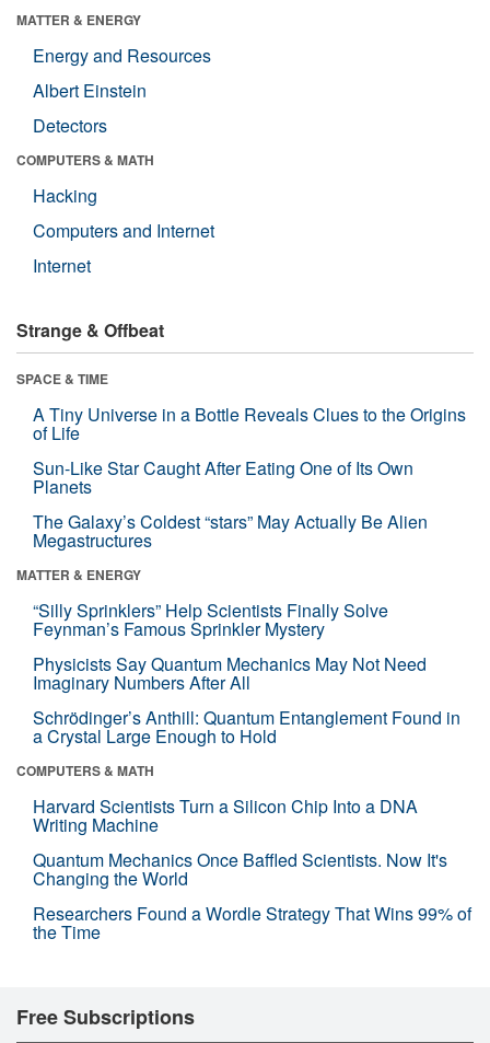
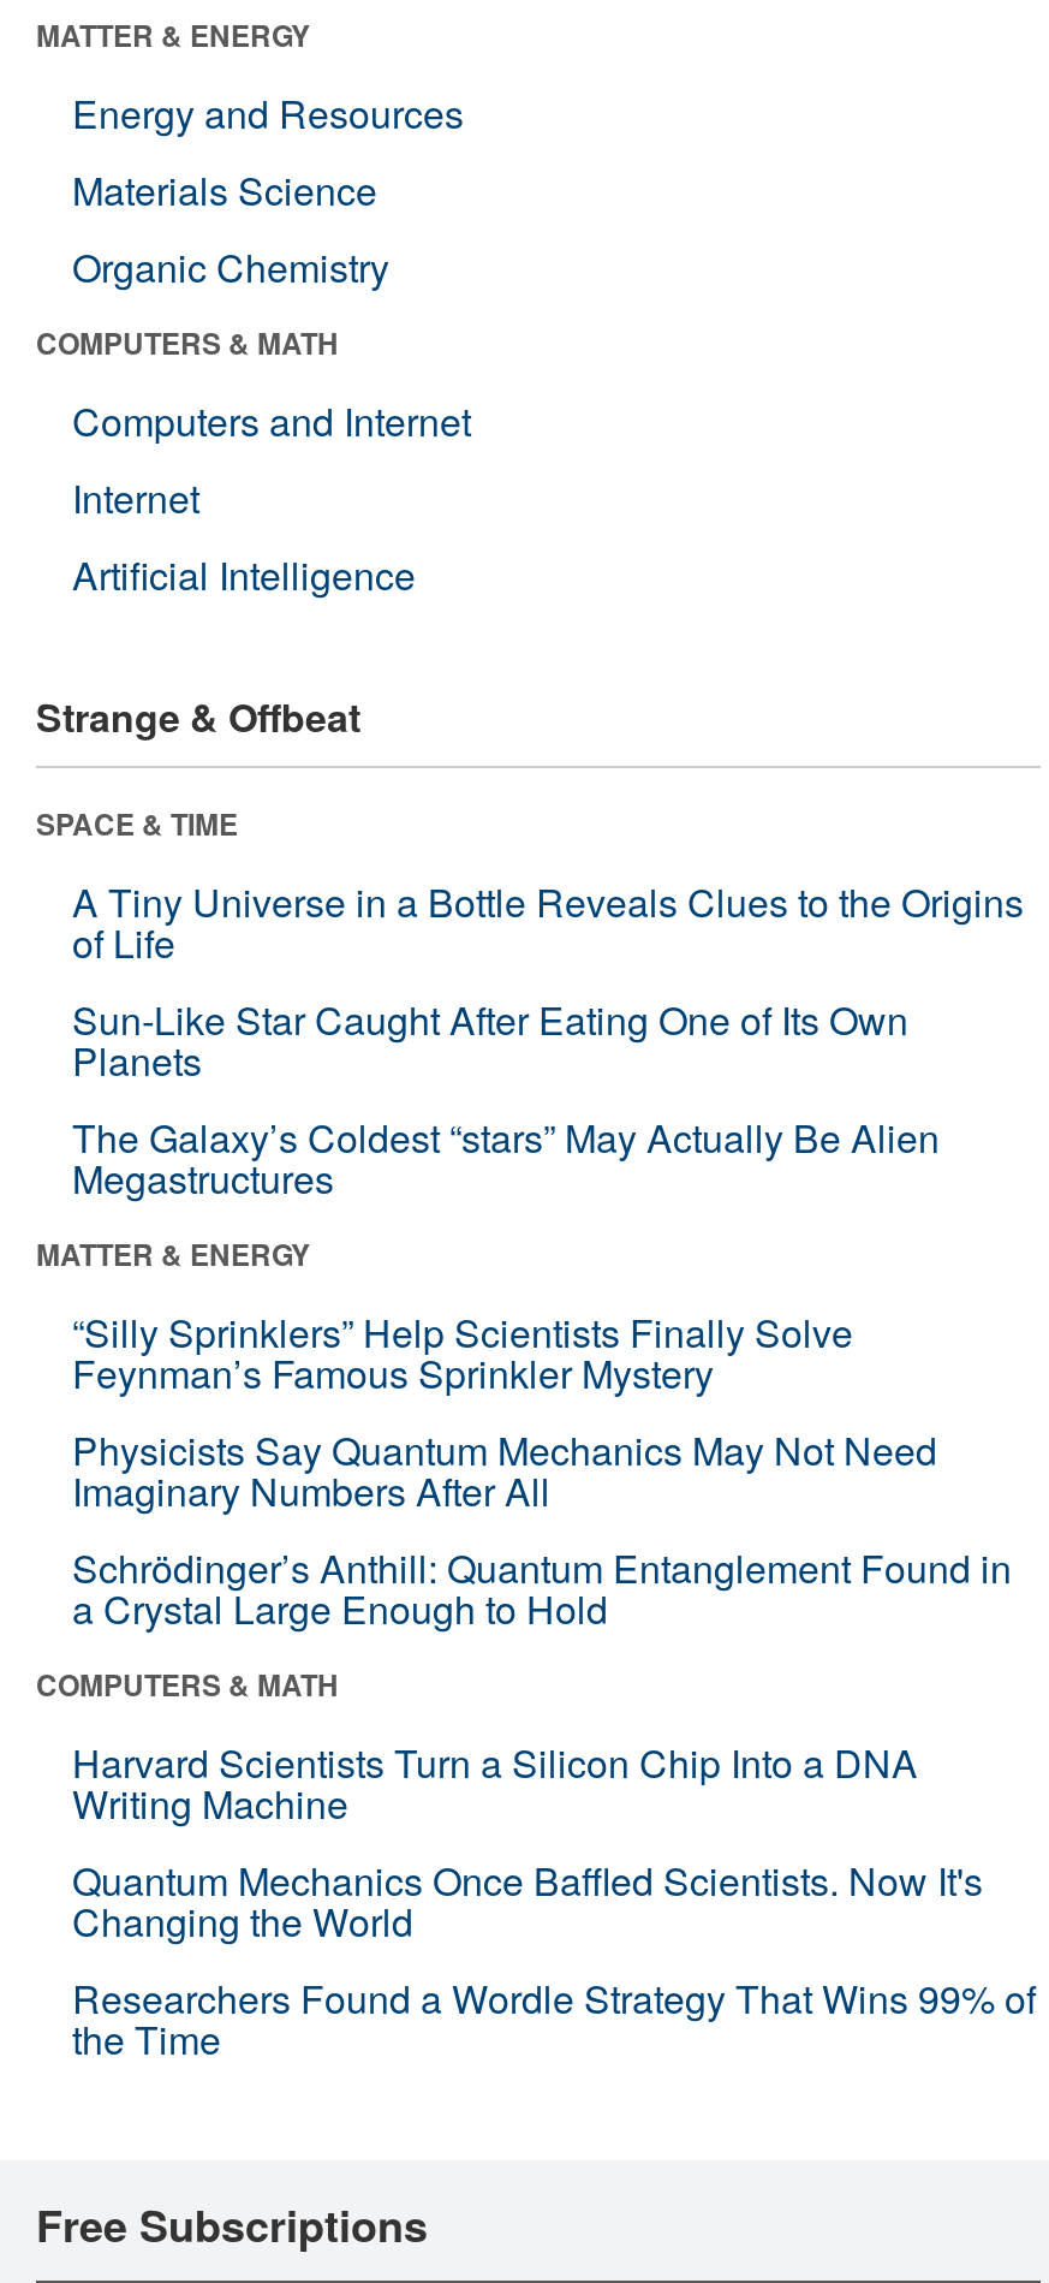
- Albert Einstein
- Detectors
+ Materials Science
+ Organic Chemistry

- Hacking

moved up: Computers and Internet | Internet

+ Artificial Intelligence
